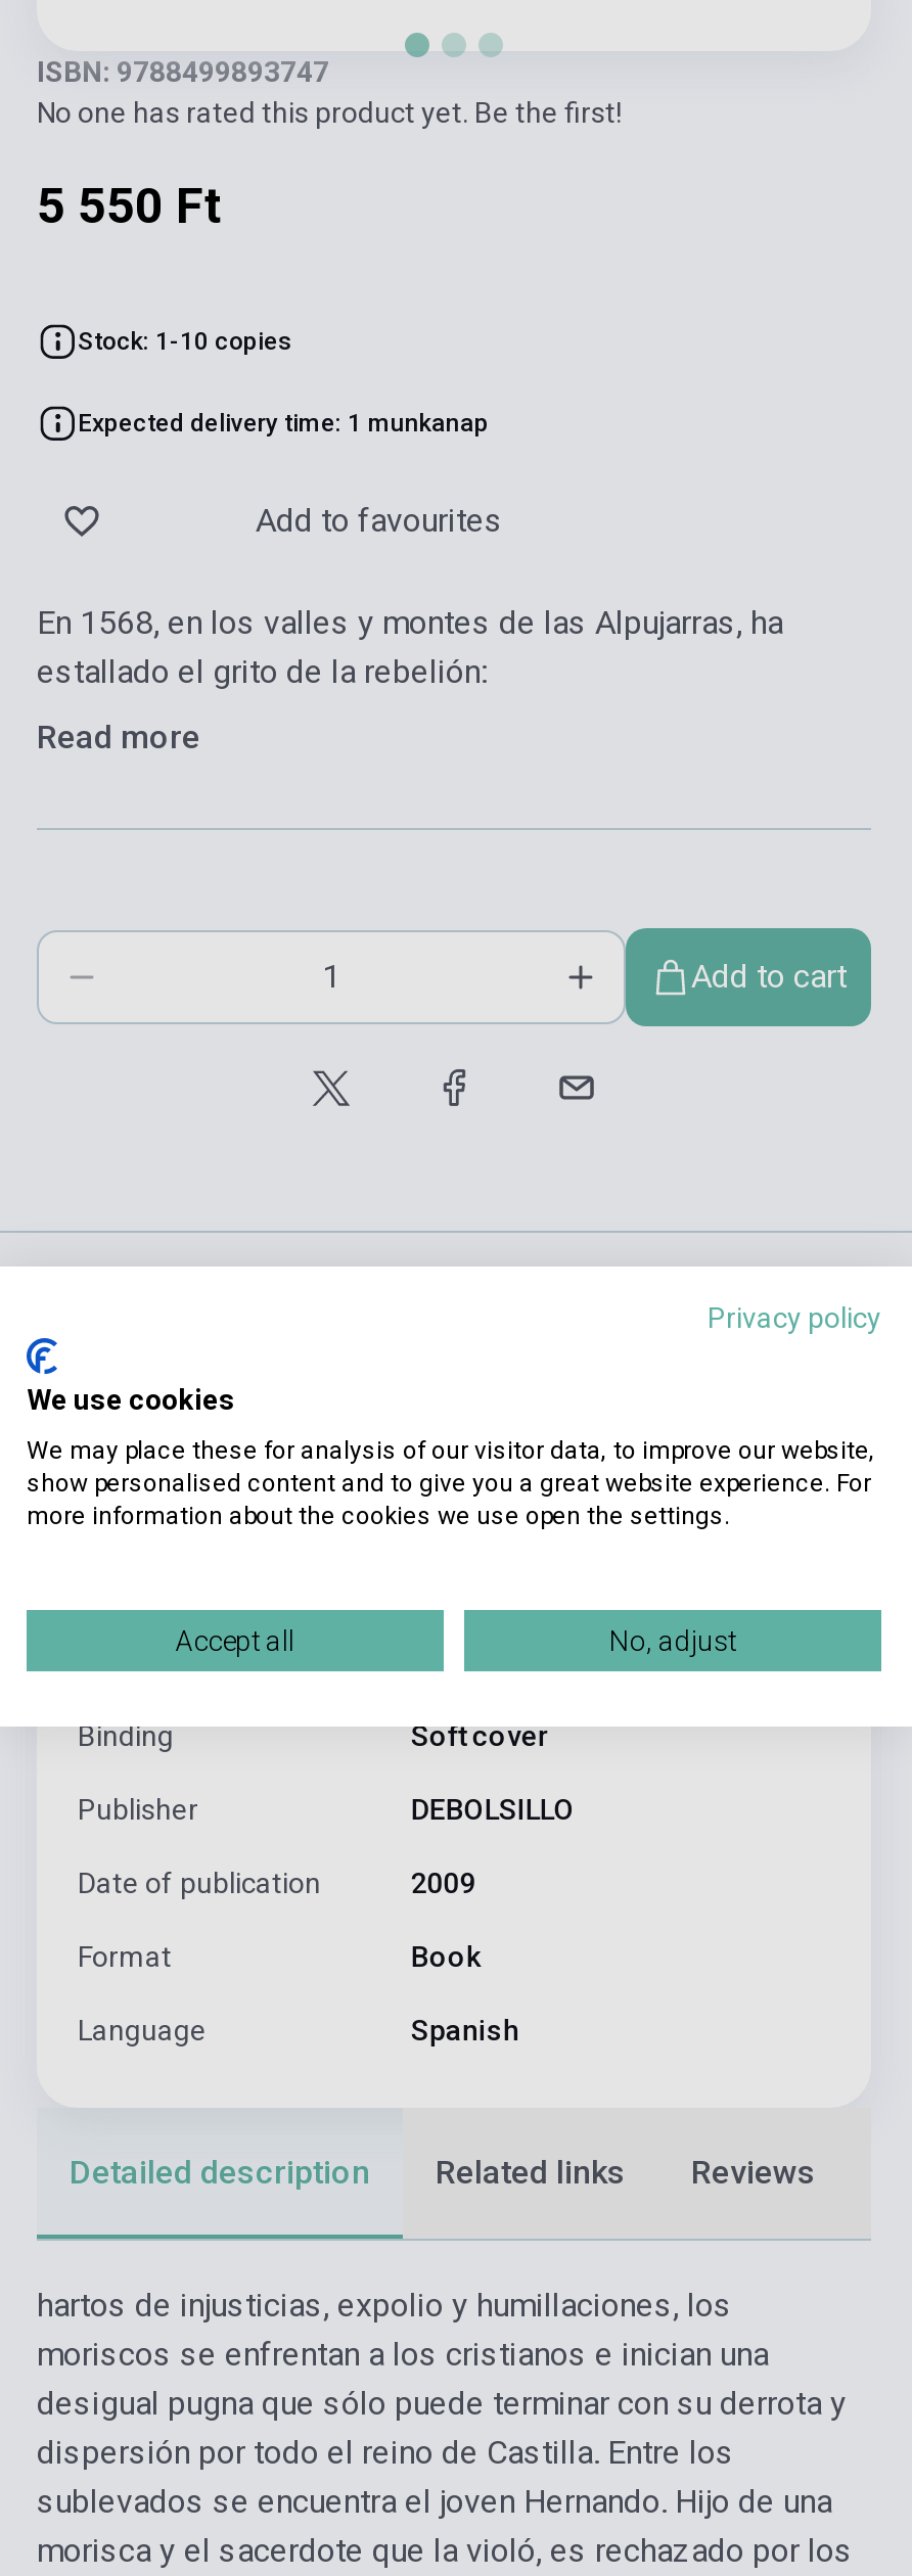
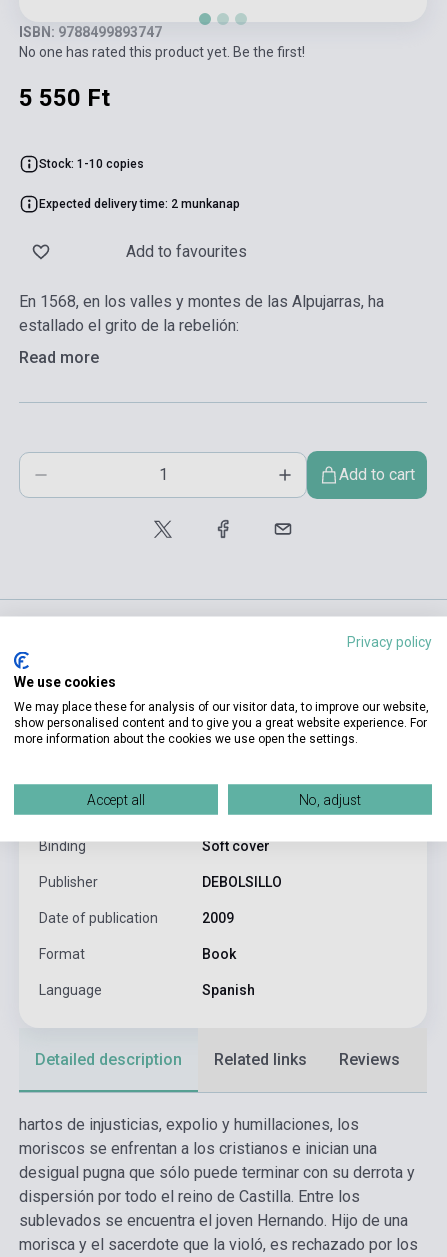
- Expected delivery time: 1 munkanap
+ Expected delivery time: 2 munkanap
